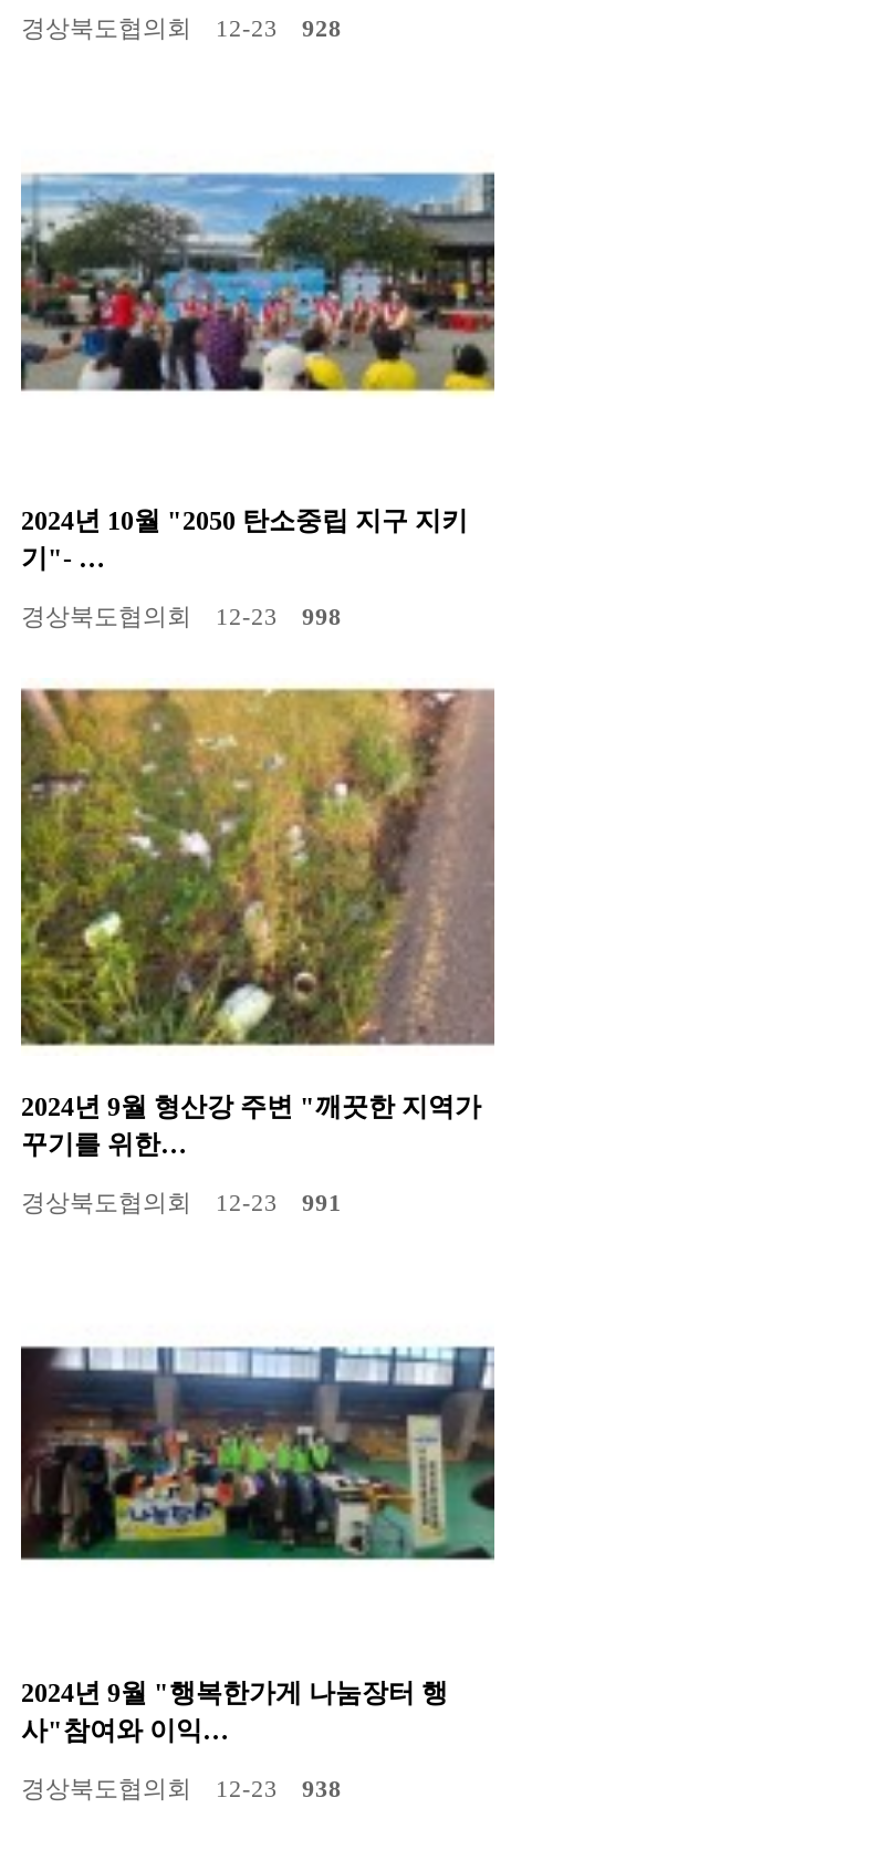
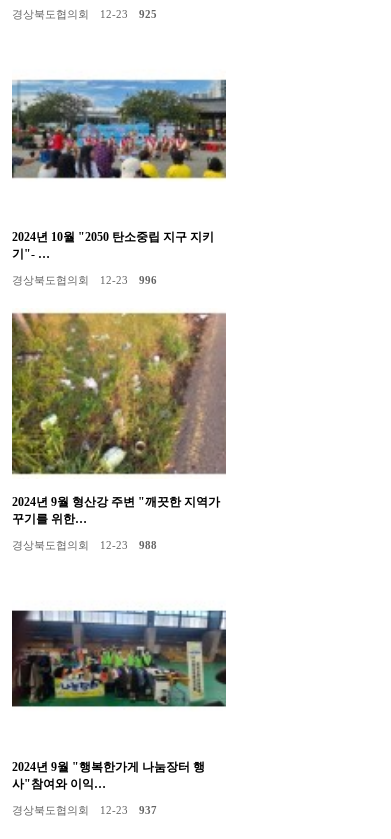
- 경상북도협의회 12-23 928
+ 경상북도협의회 12-23 925

- 경상북도협의회 12-23 998
+ 경상북도협의회 12-23 996

- 경상북도협의회 12-23 991
+ 경상북도협의회 12-23 988

- 경상북도협의회 12-23 938
+ 경상북도협의회 12-23 937
